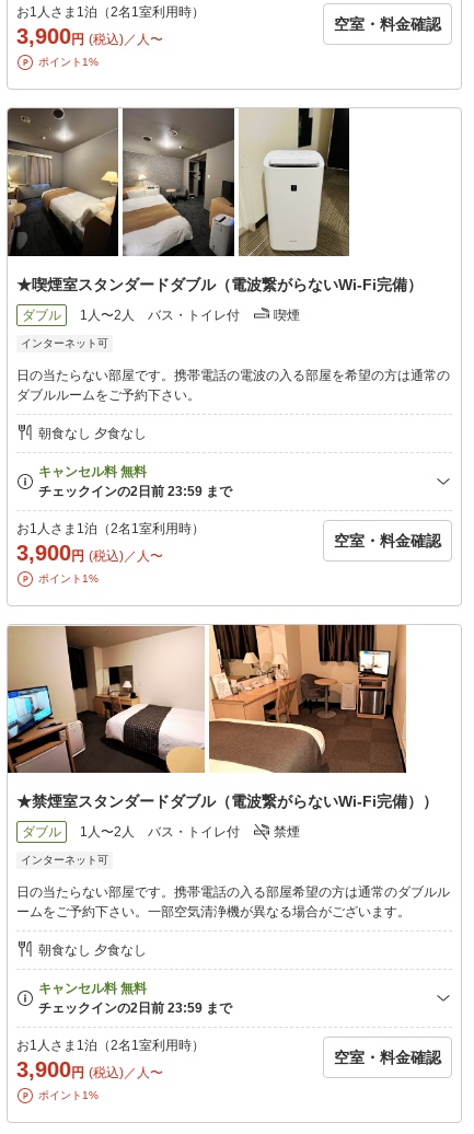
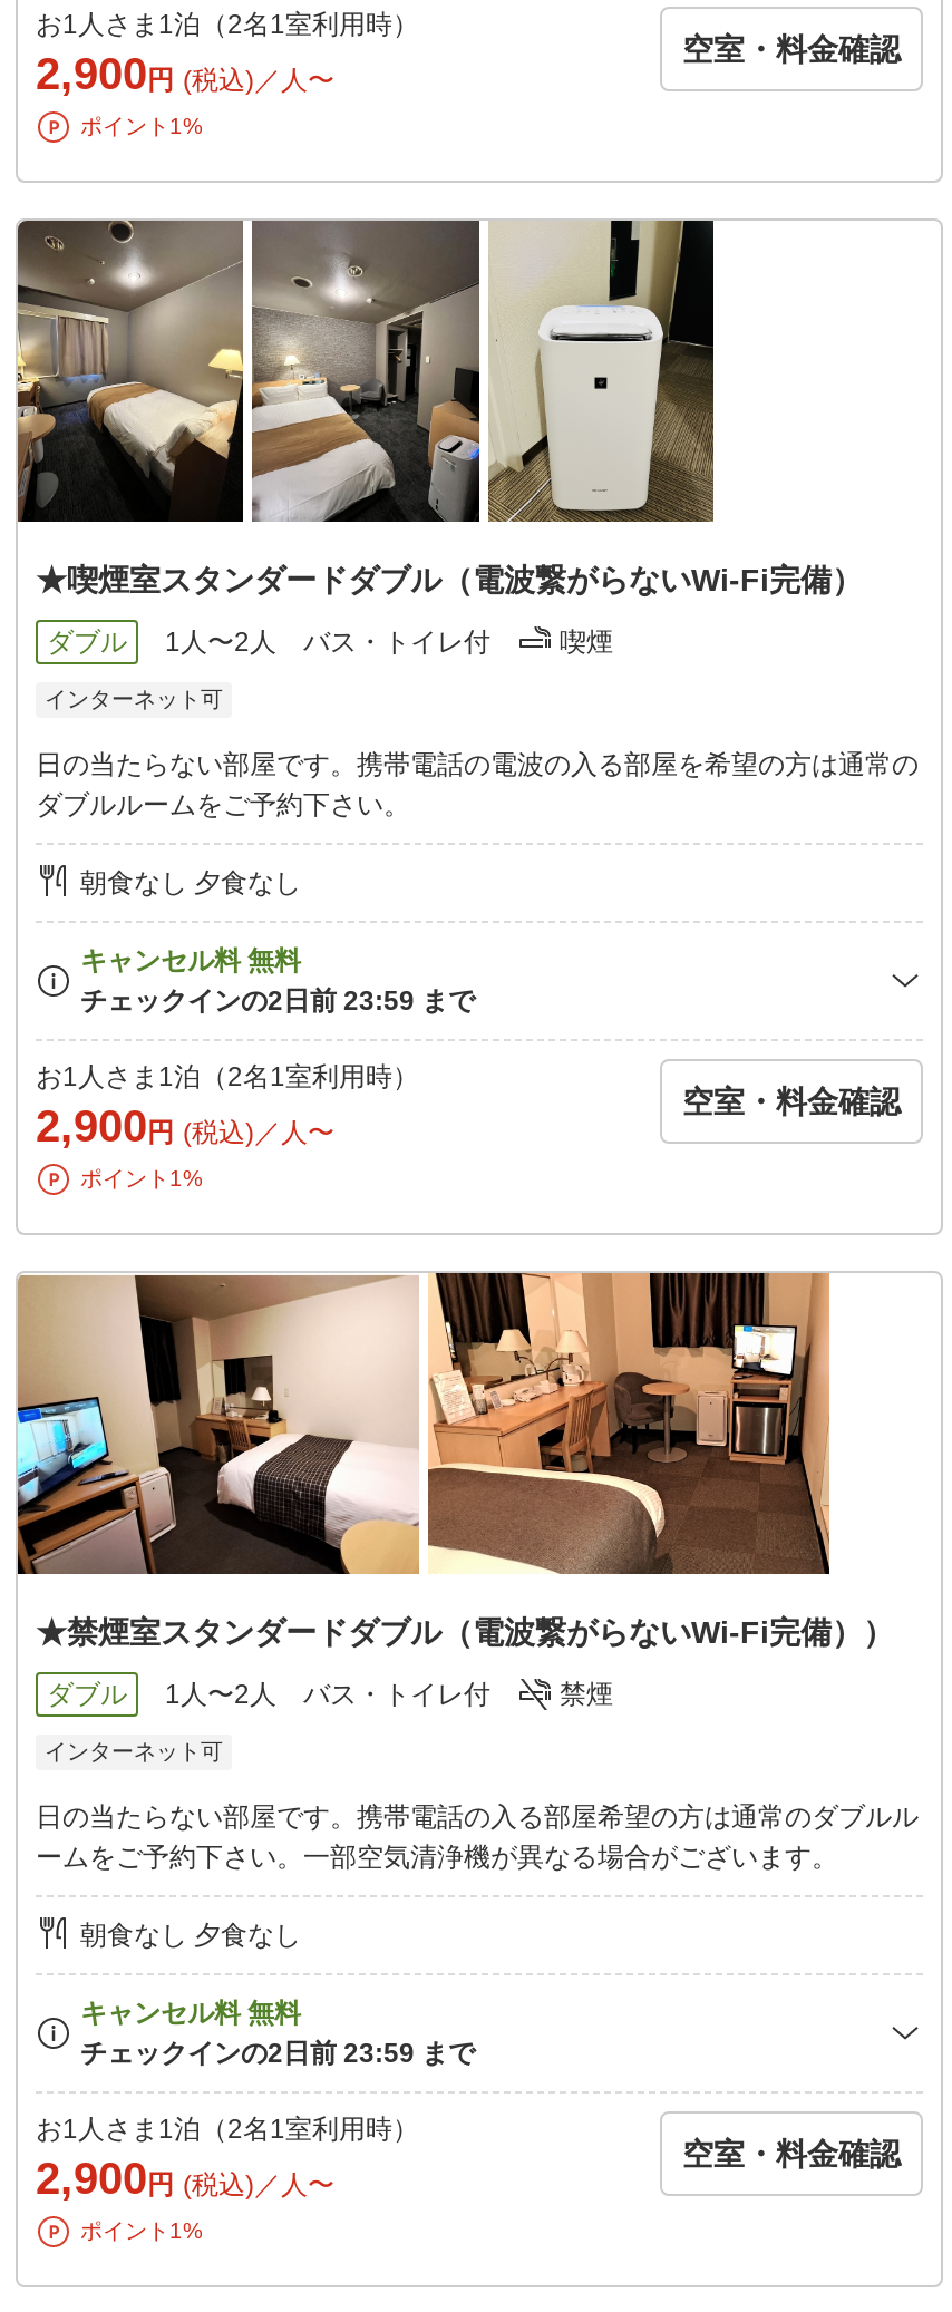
- 3,900円 (税込)／人〜
+ 2,900円 (税込)／人〜

- 3,900円 (税込)／人〜
+ 2,900円 (税込)／人〜

- 3,900円 (税込)／人〜
+ 2,900円 (税込)／人〜
